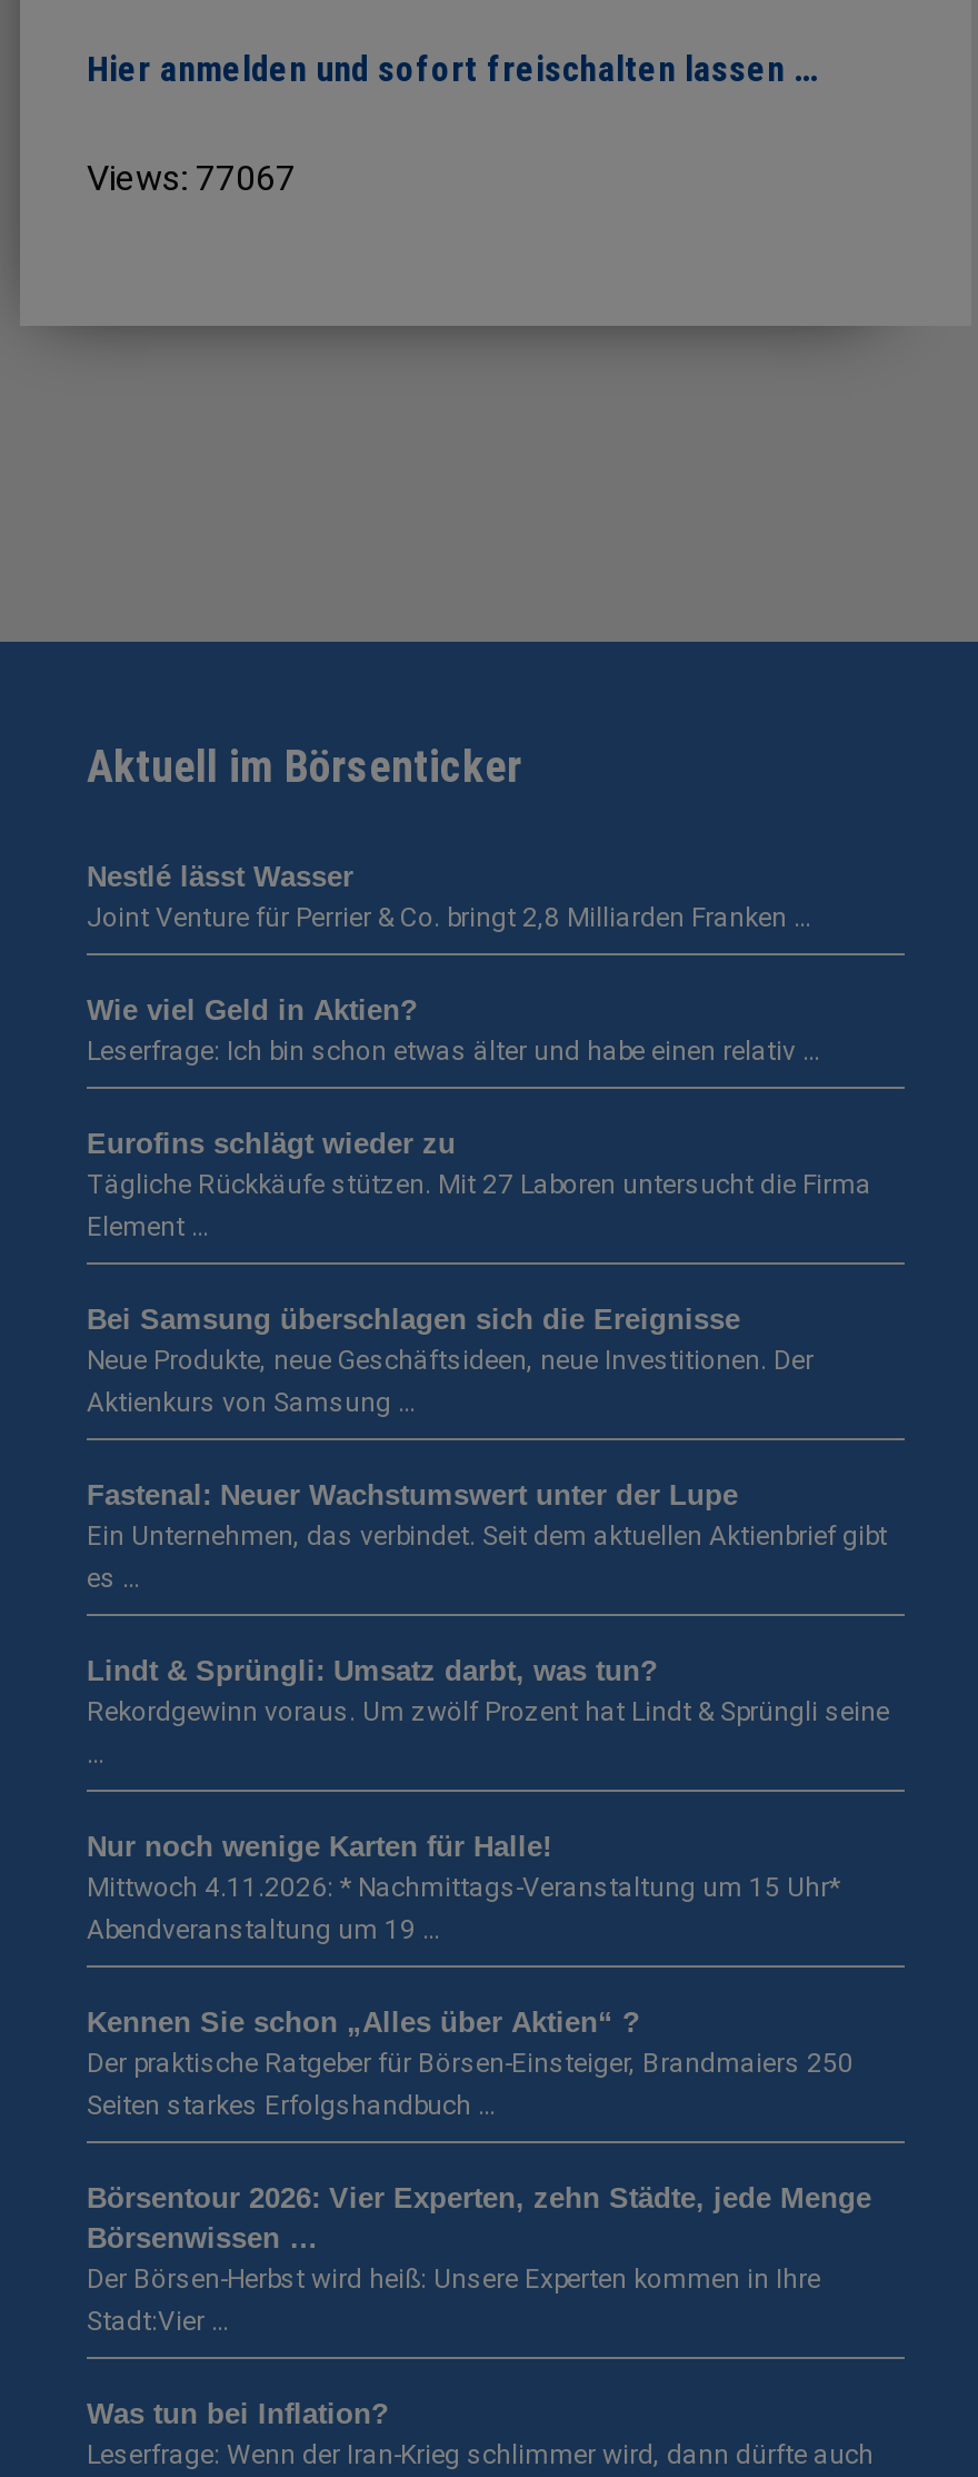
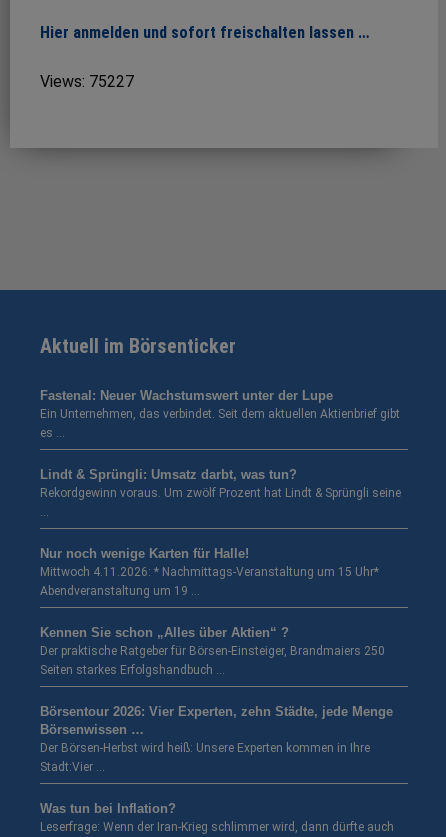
- Views: 77067
+ Views: 75227

- Nestlé lässt Wasser
- Joint Venture für Perrier & Co. bringt 2,8 Milliarden Franken …
- Wie viel Geld in Aktien?
- Leserfrage: Ich bin schon etwas älter und habe einen relativ …
- Eurofins schlägt wieder zu
- Tägliche Rückkäufe stützen. Mit 27 Laboren untersucht die Firma
- Element …
- Bei Samsung überschlagen sich die Ereignisse
- Neue Produkte, neue Geschäftsideen, neue Investitionen. Der
- Aktienkurs von Samsung …
